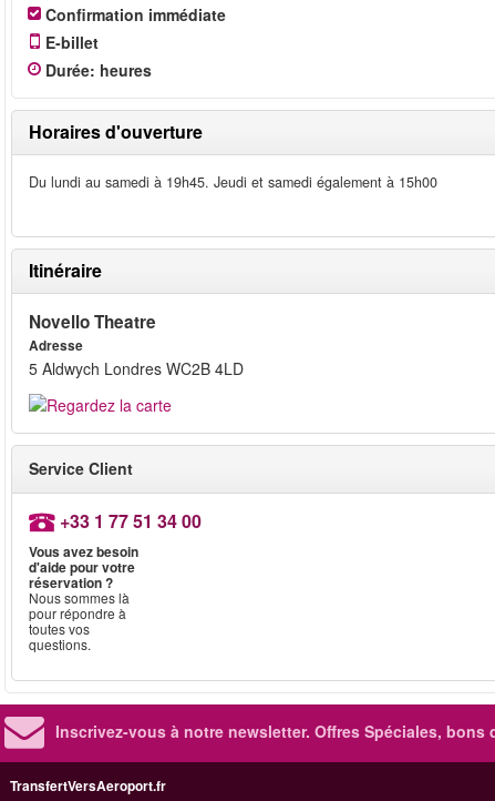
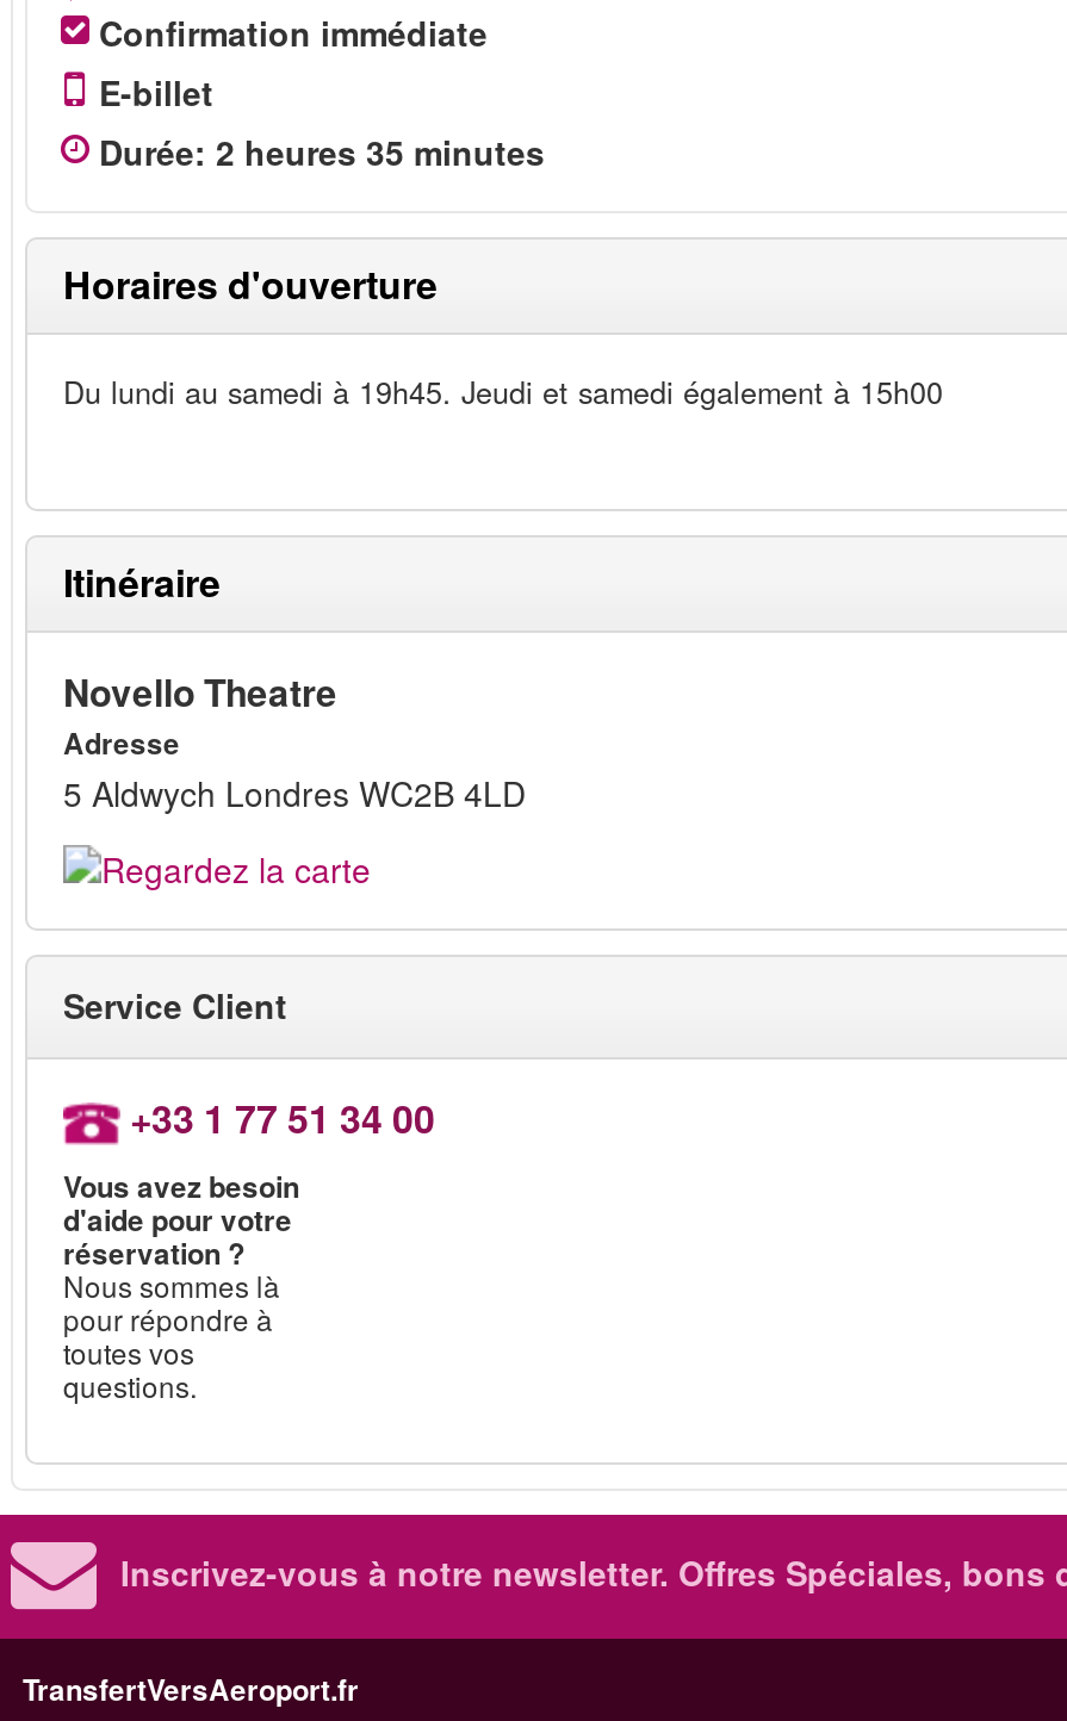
- Durée: heures
+ Durée: 2 heures 35 minutes
